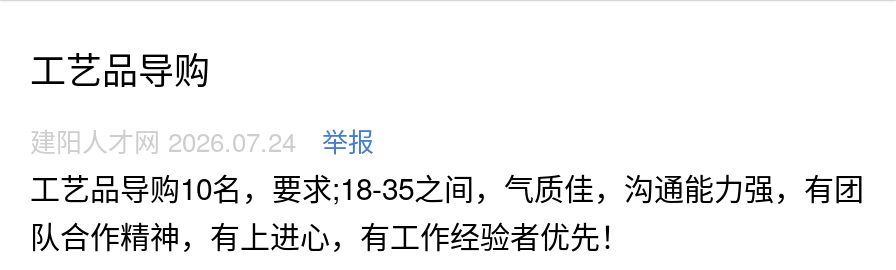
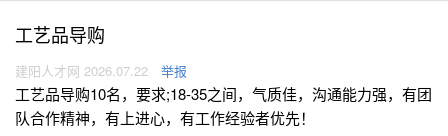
- 建阳人才网 2026.07.24 举报
+ 建阳人才网 2026.07.22 举报
